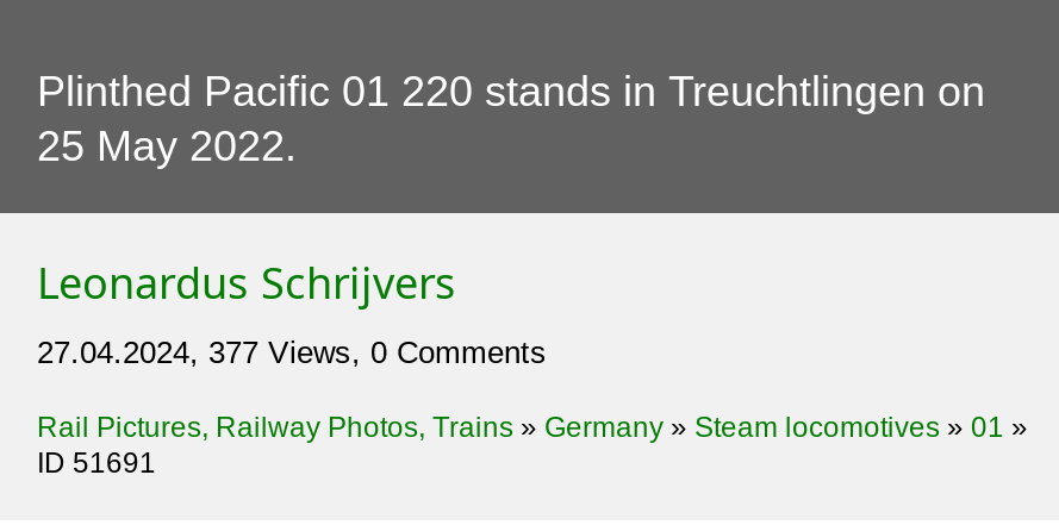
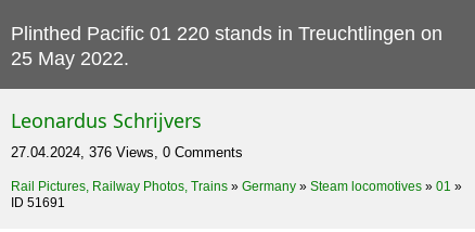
- 27.04.2024, 377 Views, 0 Comments
+ 27.04.2024, 376 Views, 0 Comments
